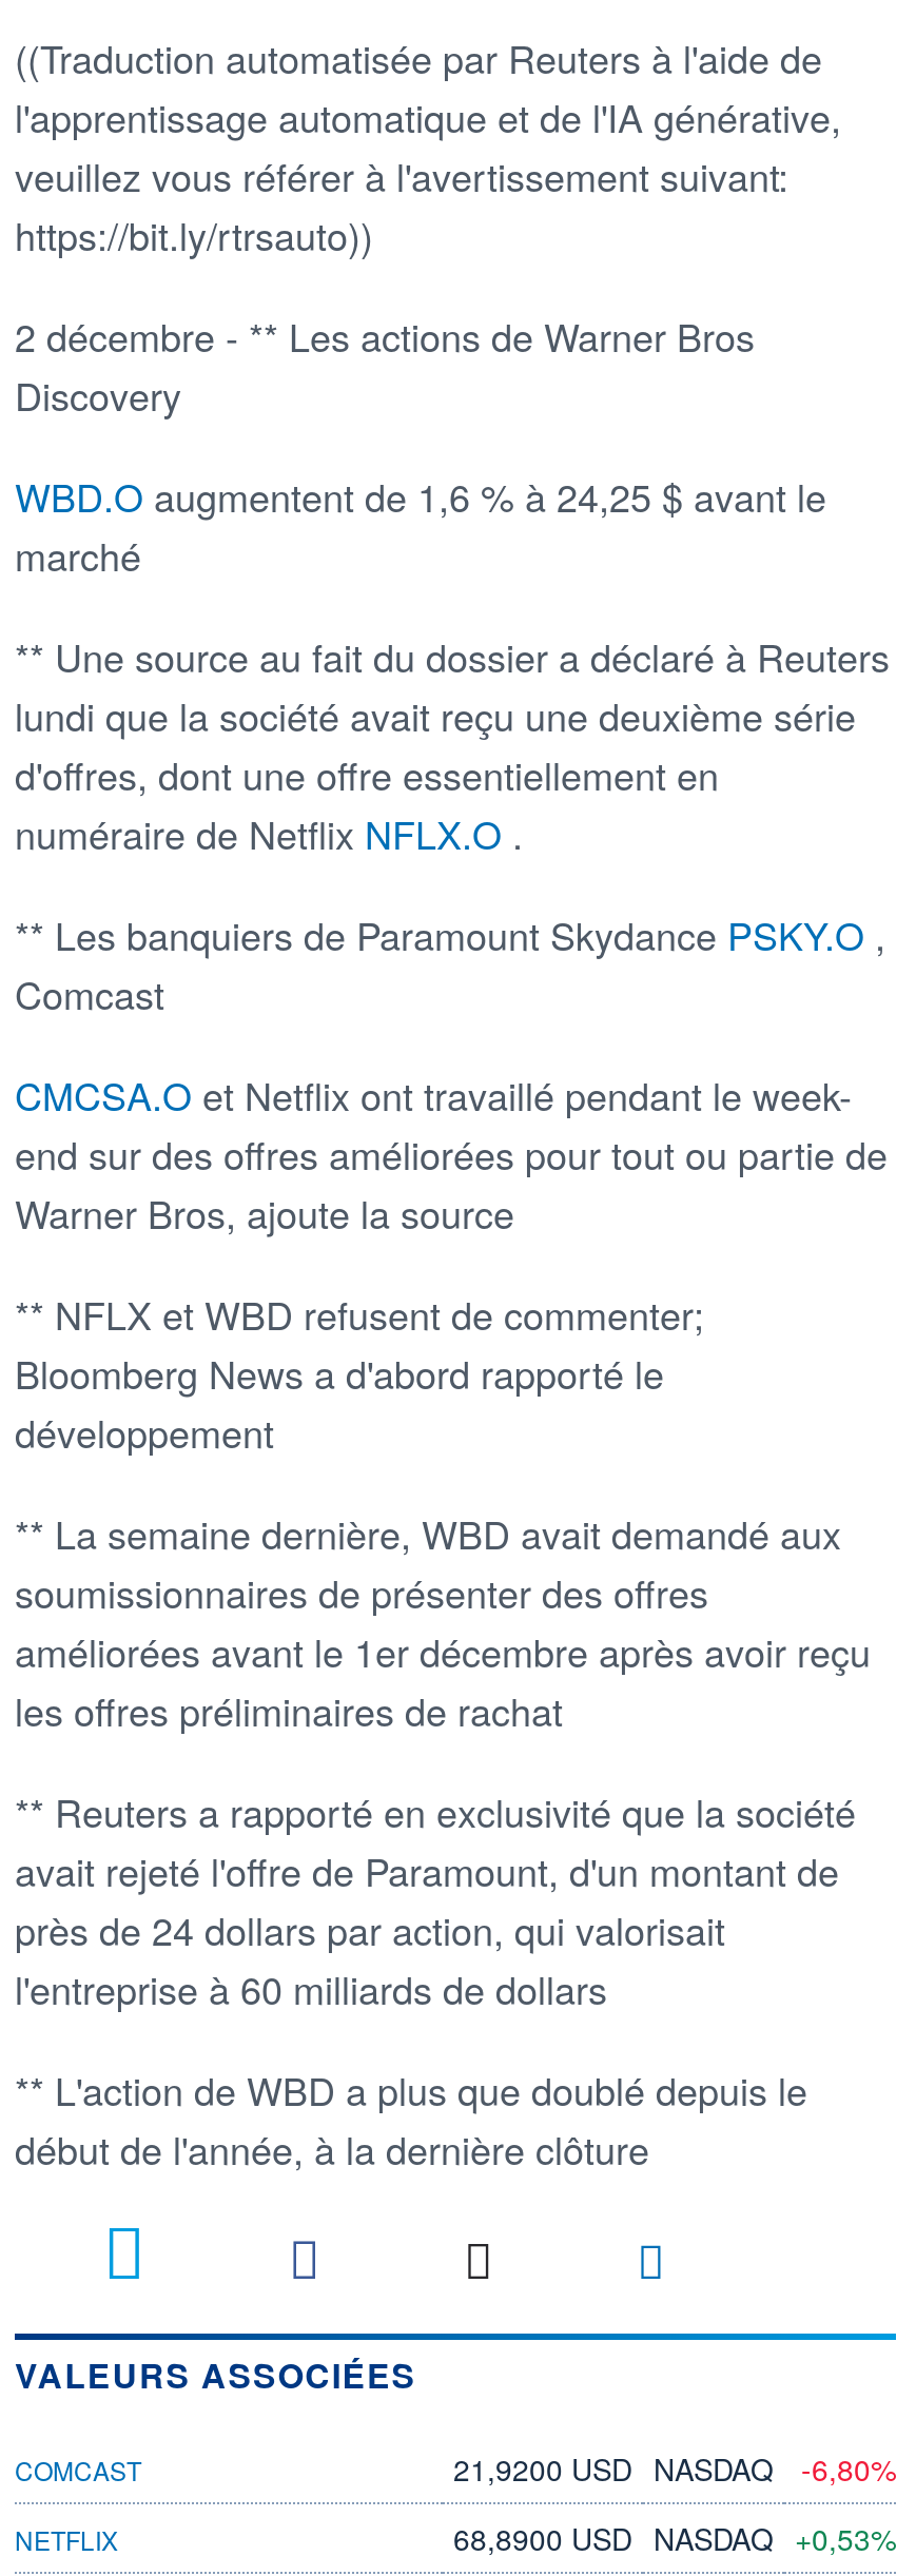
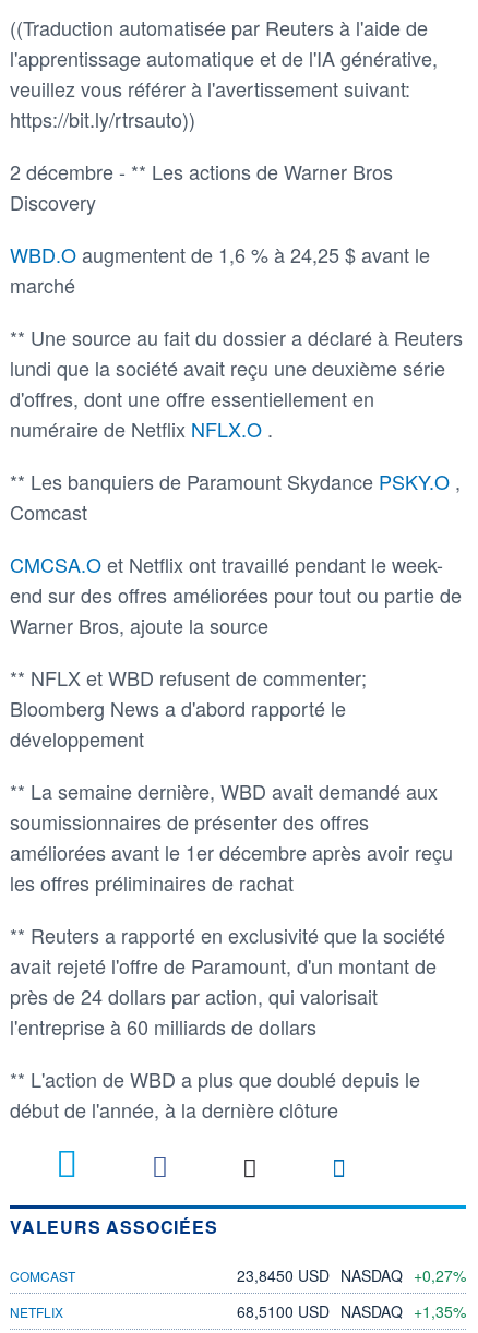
- 21,9200 USD NASDAQ
- -6,80%
+ 23,8450 USD NASDAQ +0,27%

- 68,8900 USD NASDAQ +0,53%
+ 68,5100 USD NASDAQ +1,35%
